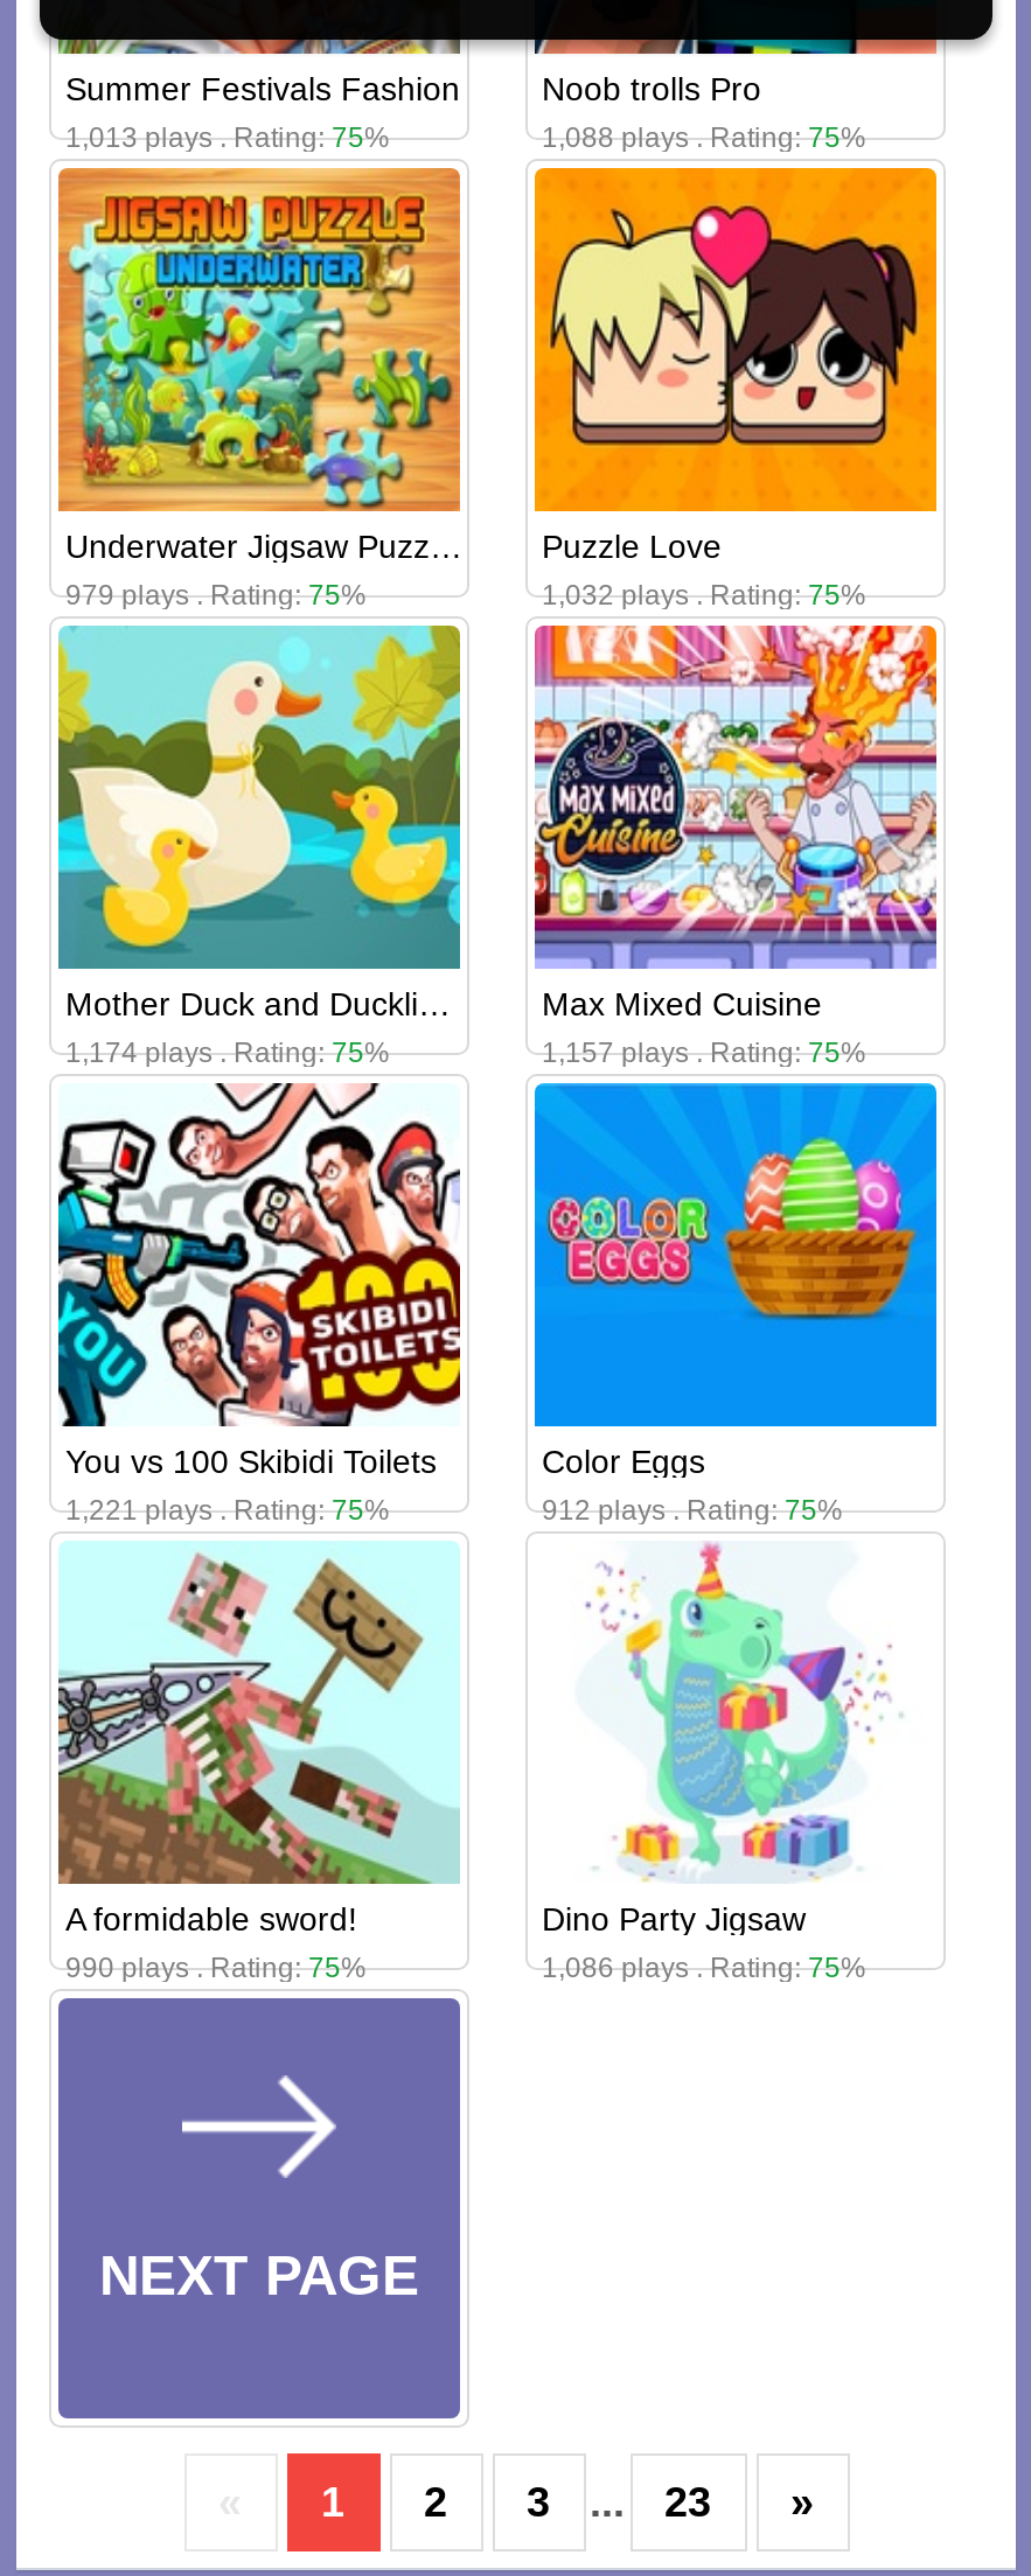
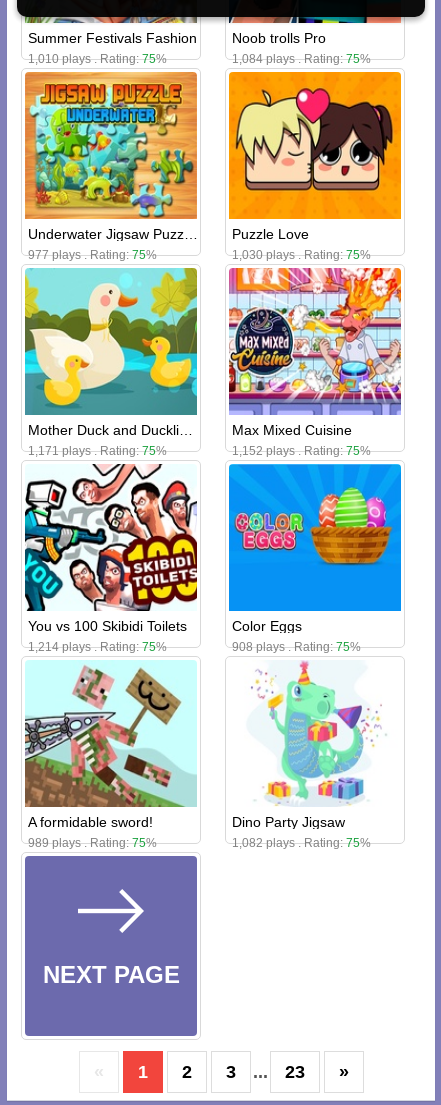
- 1,013 plays . Rating: 75%
+ 1,010 plays . Rating: 75%

- 1,088 plays . Rating: 75%
+ 1,084 plays . Rating: 75%

- 979 plays . Rating: 75%
+ 977 plays . Rating: 75%

- 1,032 plays . Rating: 75%
+ 1,030 plays . Rating: 75%

- 1,174 plays . Rating: 75%
+ 1,171 plays . Rating: 75%

- 1,157 plays . Rating: 75%
+ 1,152 plays . Rating: 75%

- 1,221 plays . Rating: 75%
+ 1,214 plays . Rating: 75%

- 912 plays . Rating: 75%
+ 908 plays . Rating: 75%

- 990 plays . Rating: 75%
+ 989 plays . Rating: 75%

- 1,086 plays . Rating: 75%
+ 1,082 plays . Rating: 75%
